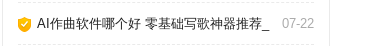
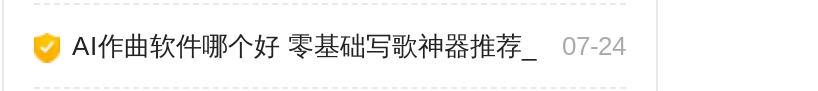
- AI作曲软件哪个好 零基础写歌神器推荐_ 07-22
+ AI作曲软件哪个好 零基础写歌神器推荐_ 07-24
